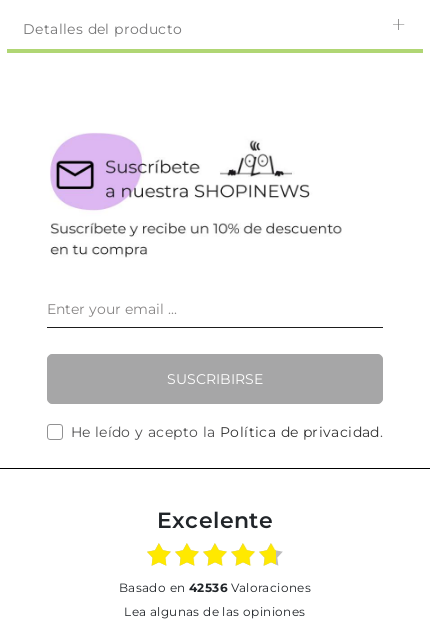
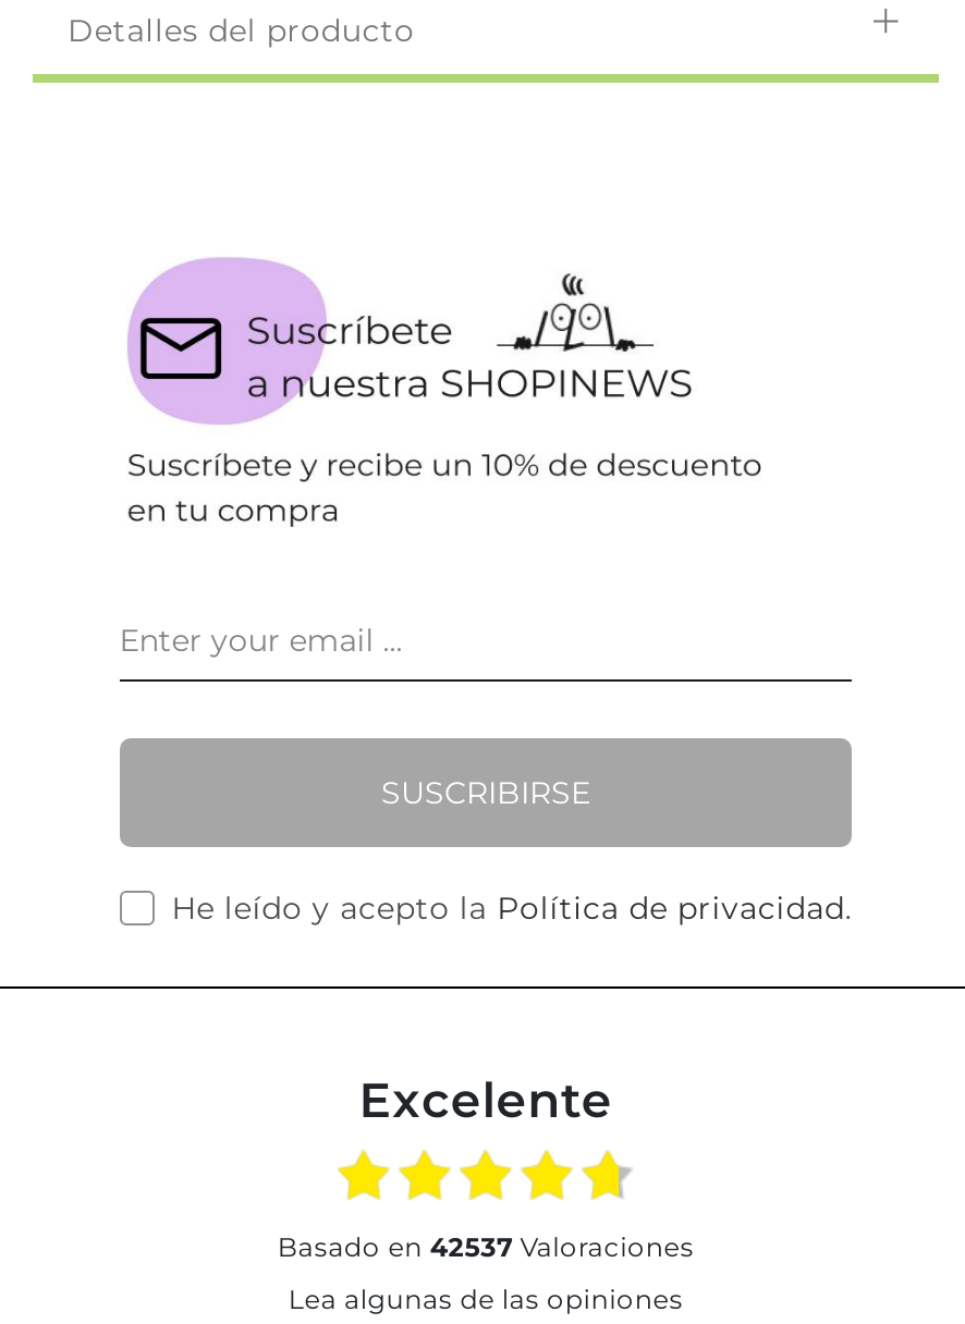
- basado en 42536 Valoraciones
+ basado en 42537 Valoraciones
